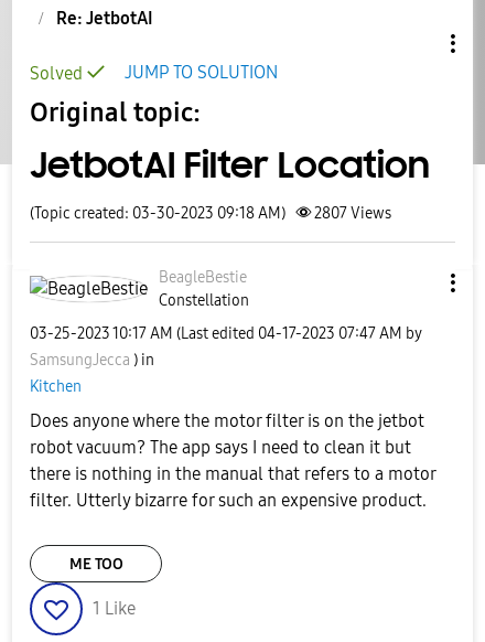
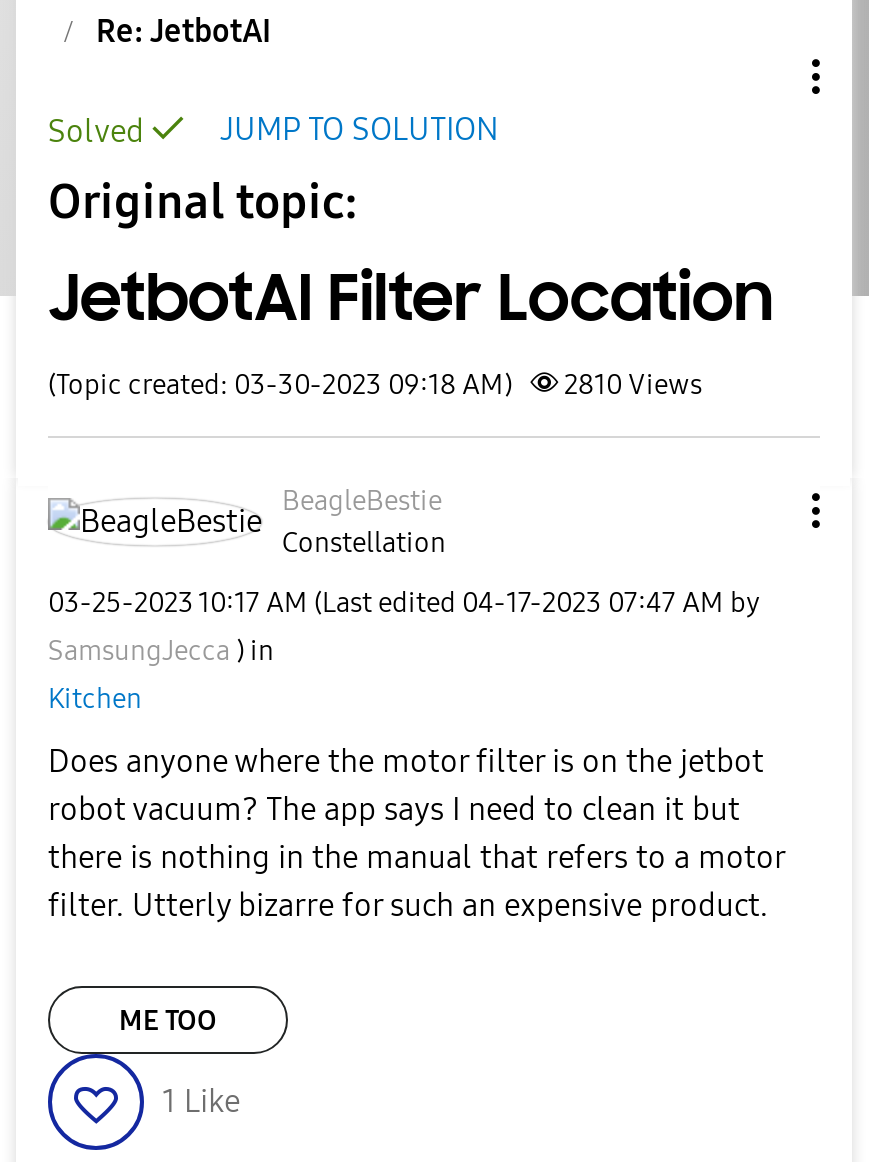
- (Topic created: 03-30-2023 09:18 AM) 2807 Views
+ (Topic created: 03-30-2023 09:18 AM) 2810 Views
